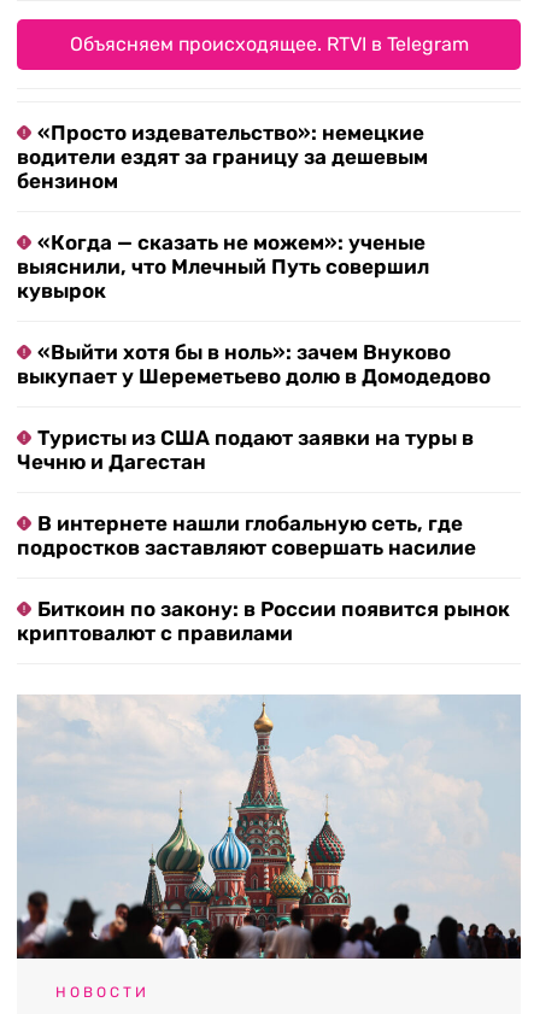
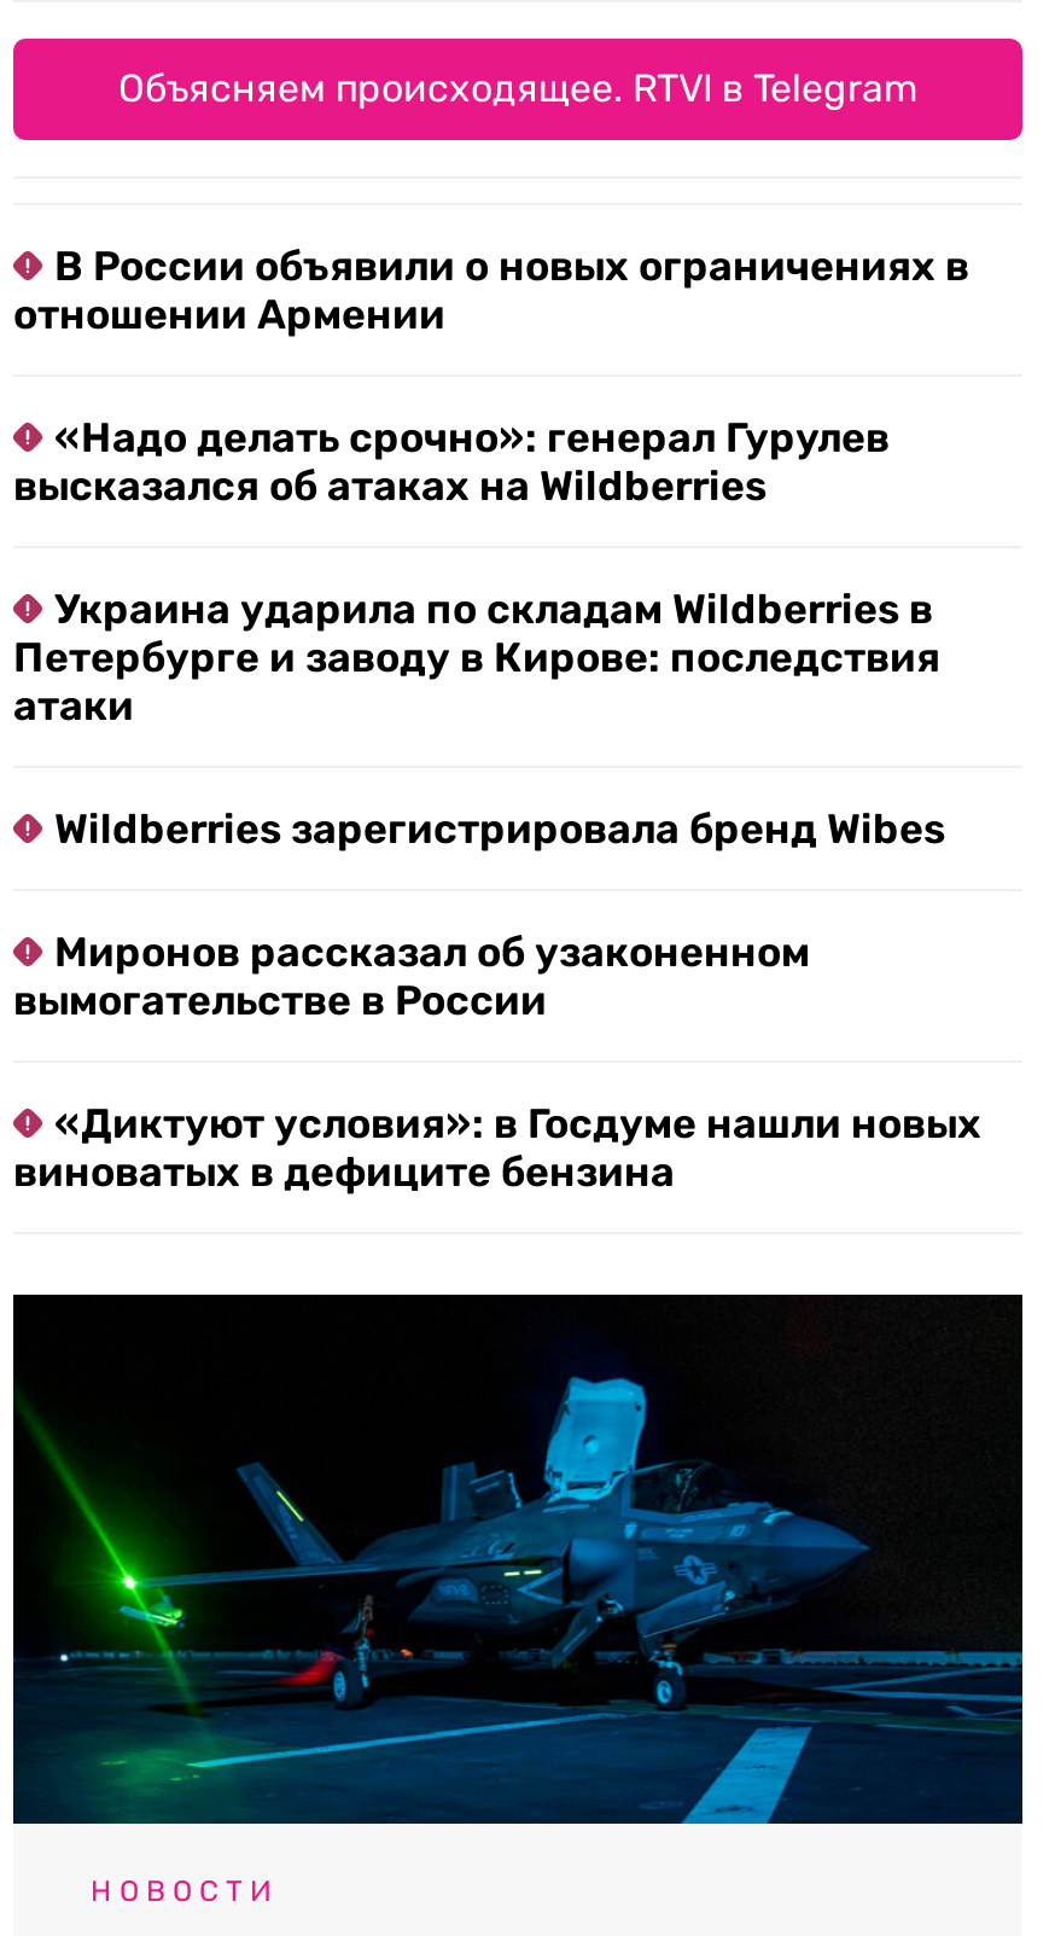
- «Просто издевательство»: немецкие
- водители ездят за границу за дешевым
- бензином
+ В России объявили о новых ограничениях в
+ отношении Армении

- «Когда — сказать не можем»: ученые
- выяснили, что Млечный Путь совершил
- кувырок
+ «Надо делать срочно»: генерал Гурулев
+ высказался об атаках на Wildberries

- «Выйти хотя бы в ноль»: зачем Внуково
- выкупает у Шереметьево долю в Домодедово
+ Украина ударила по складам Wildberries в
+ Петербурге и заводу в Кирове: последствия
+ атаки

- Туристы из США подают заявки на туры в
- Чечню и Дагестан
+ Wildberries зарегистрировала бренд Wibes

- В интернете нашли глобальную сеть, где
- подростков заставляют совершать насилие
+ Миронов рассказал об узаконенном
+ вымогательстве в России

- Биткоин по закону: в России появится рынок
- криптовалют с правилами
+ «Диктуют условия»: в Госдуме нашли новых
+ виноватых в дефиците бензина

- [image]
+ [image]
